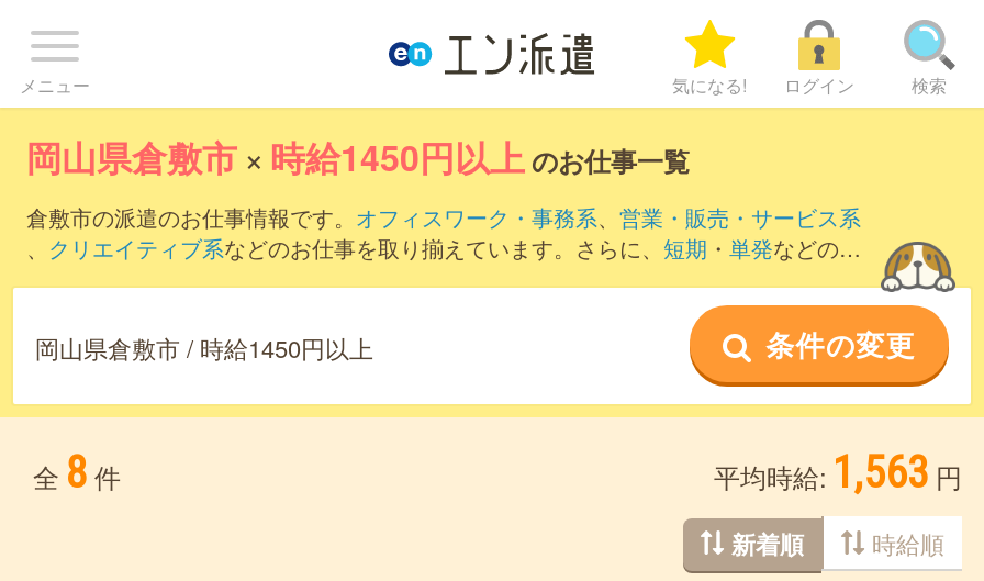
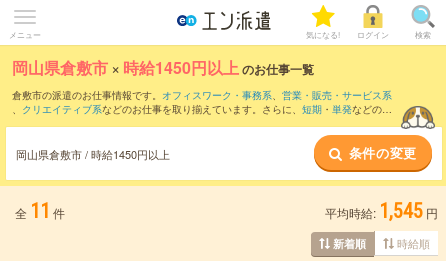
- 全 8 件
+ 全 11 件

- 平均時給: 1,563 円
+ 平均時給: 1,545 円
